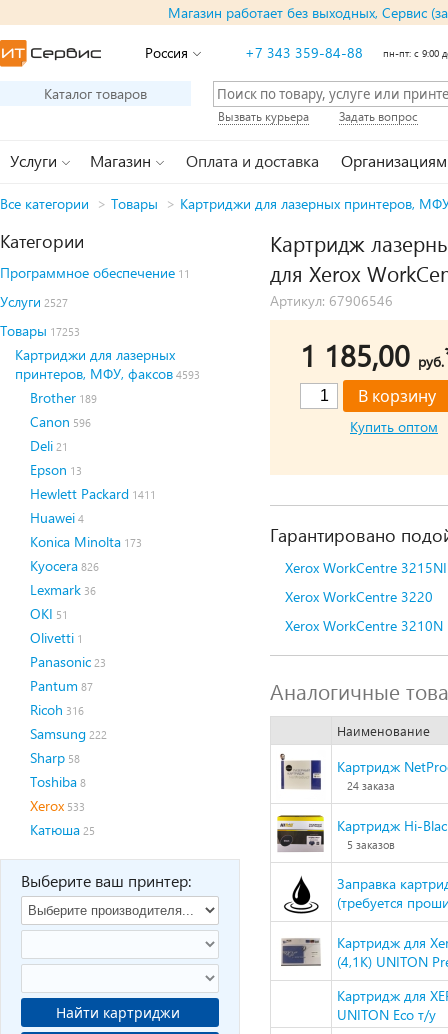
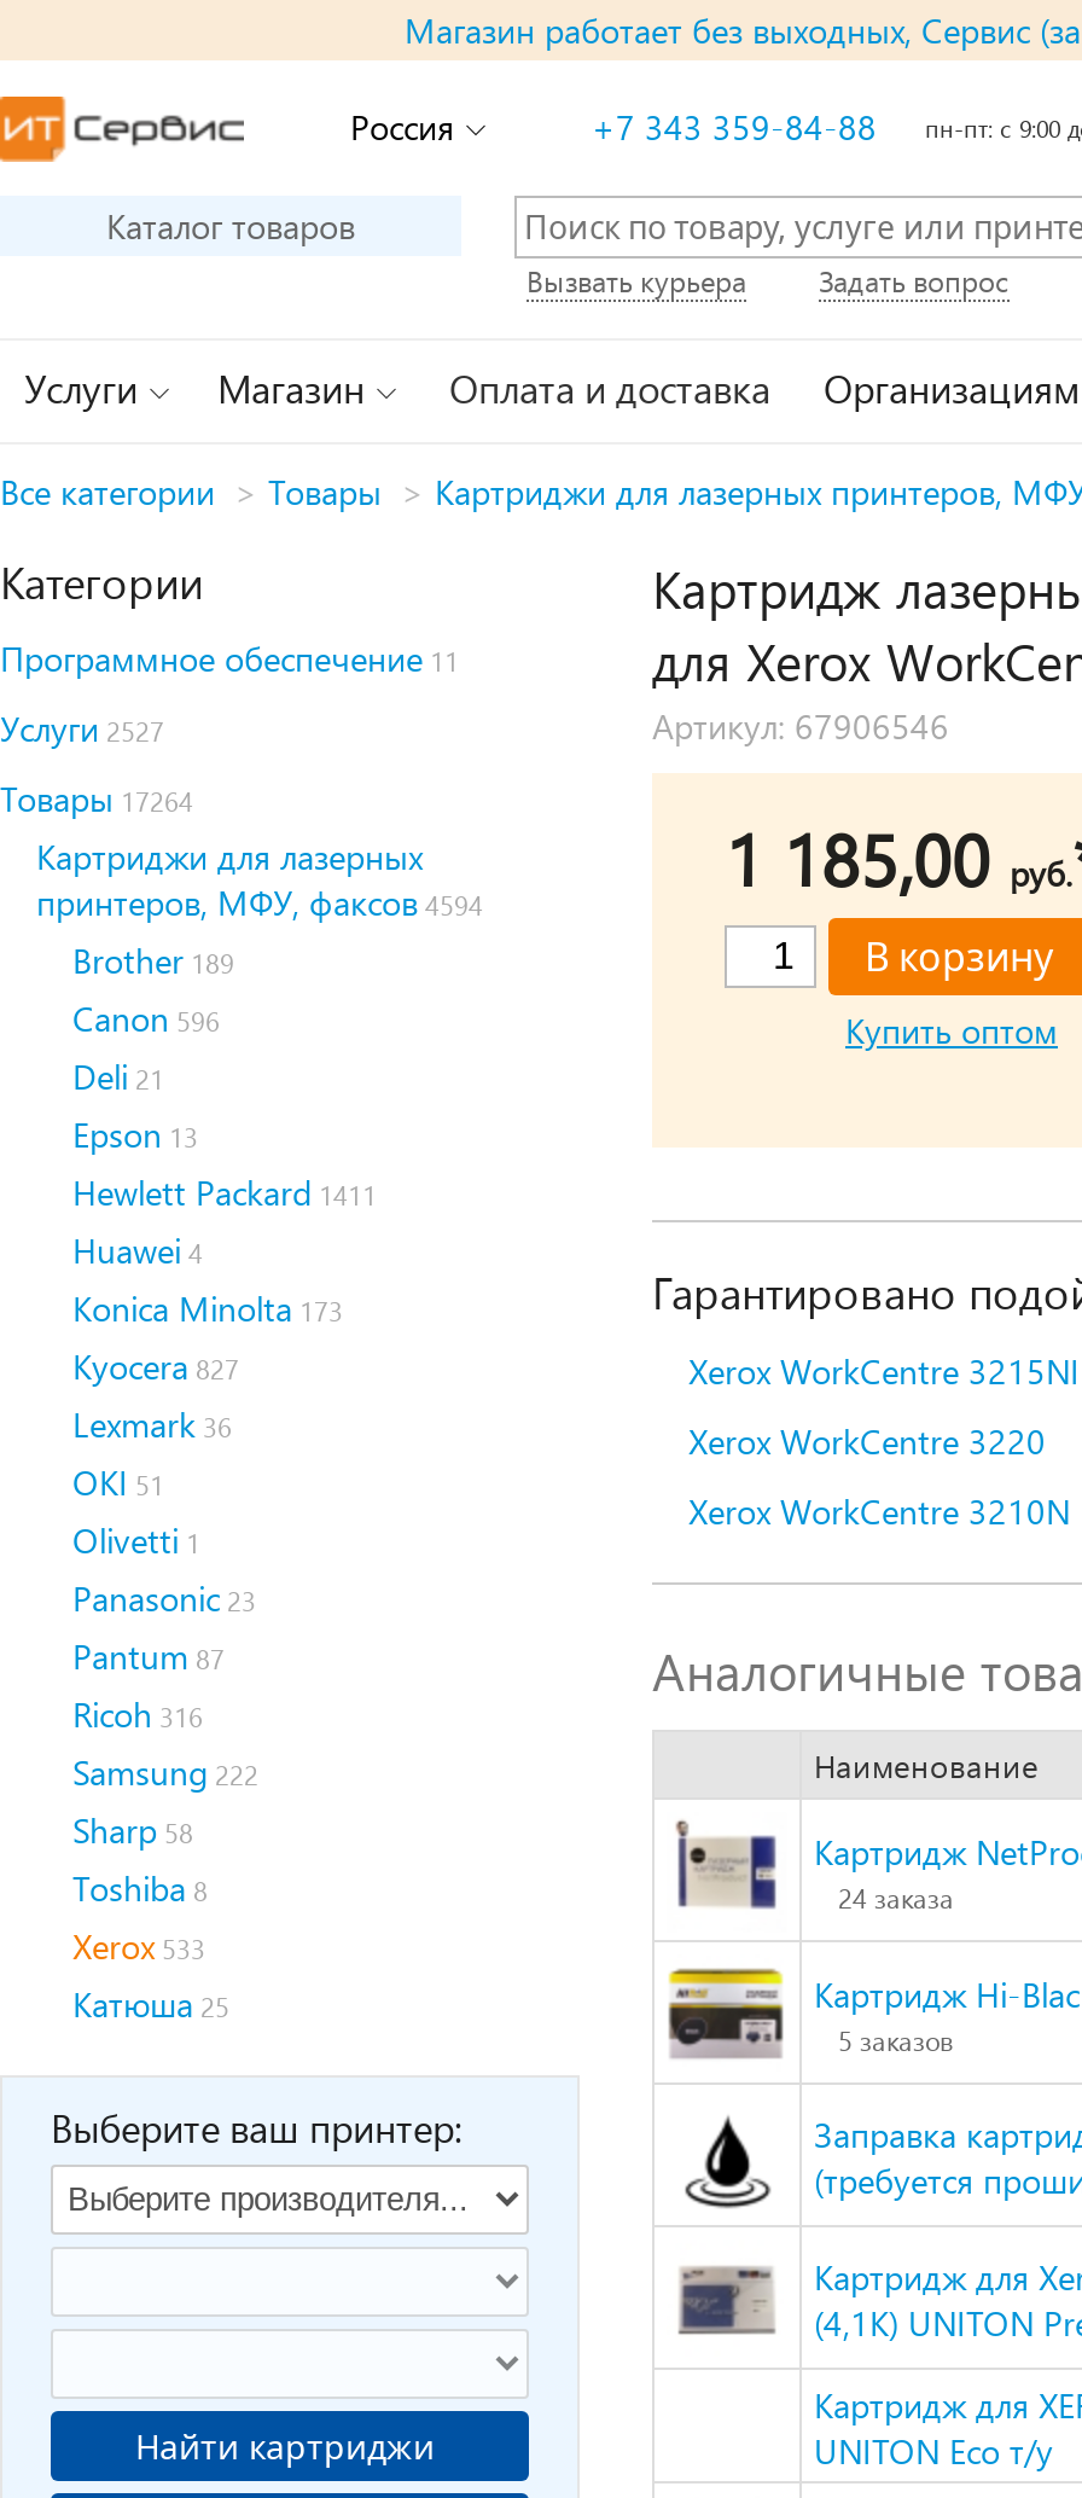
- Товары 17253
+ Товары 17264

- принтеров, МФУ, факсов 4593
+ принтеров, МФУ, факсов 4594

- Kyocera 826
+ Kyocera 827
